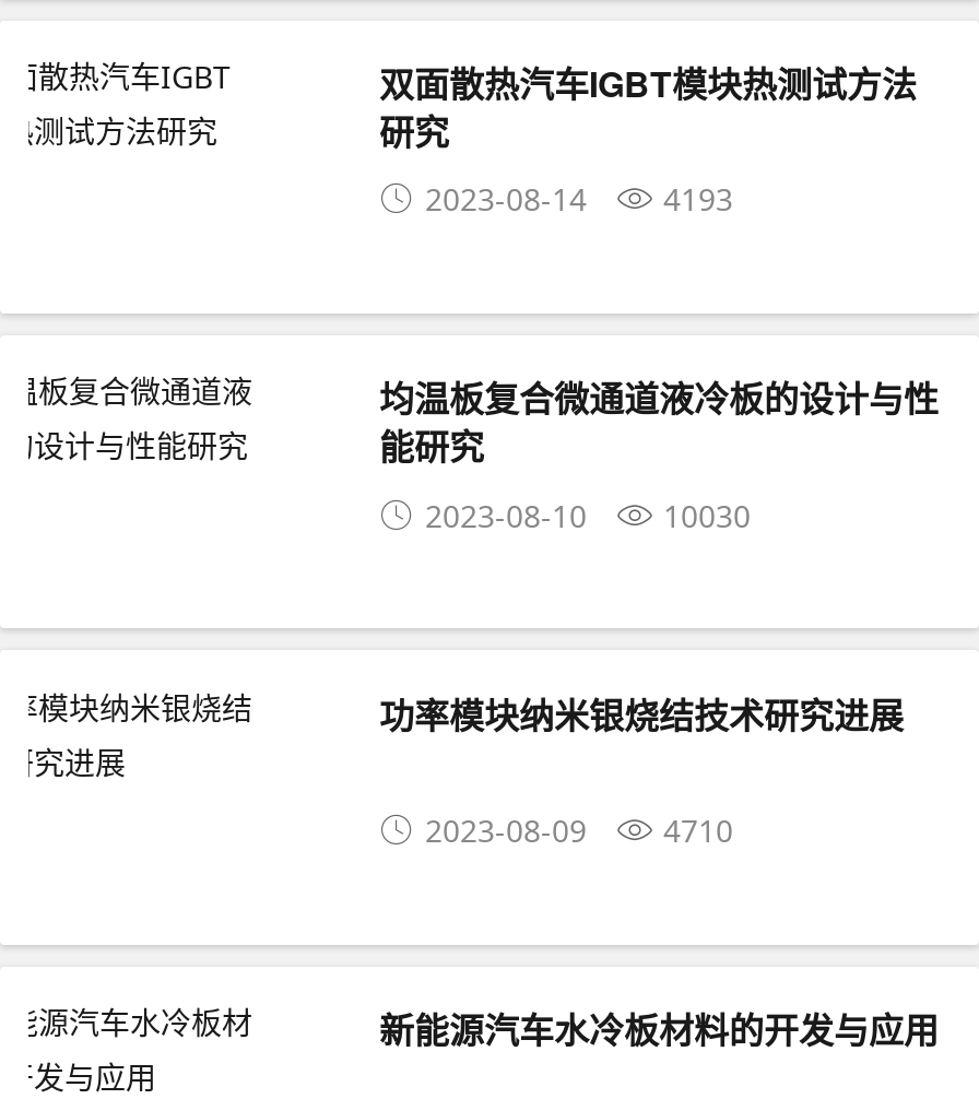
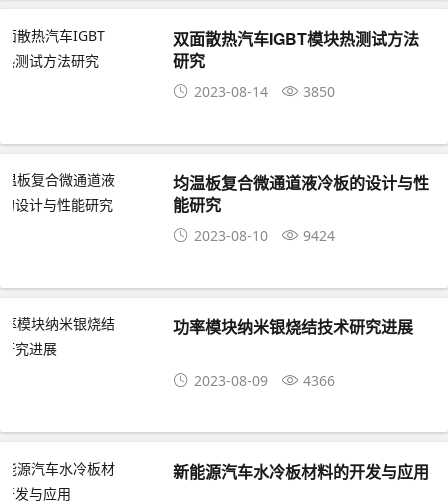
- 2023-08-14 4193
+ 2023-08-14 3850

- 2023-08-10 10030
+ 2023-08-10 9424

- 2023-08-09 4710
+ 2023-08-09 4366
